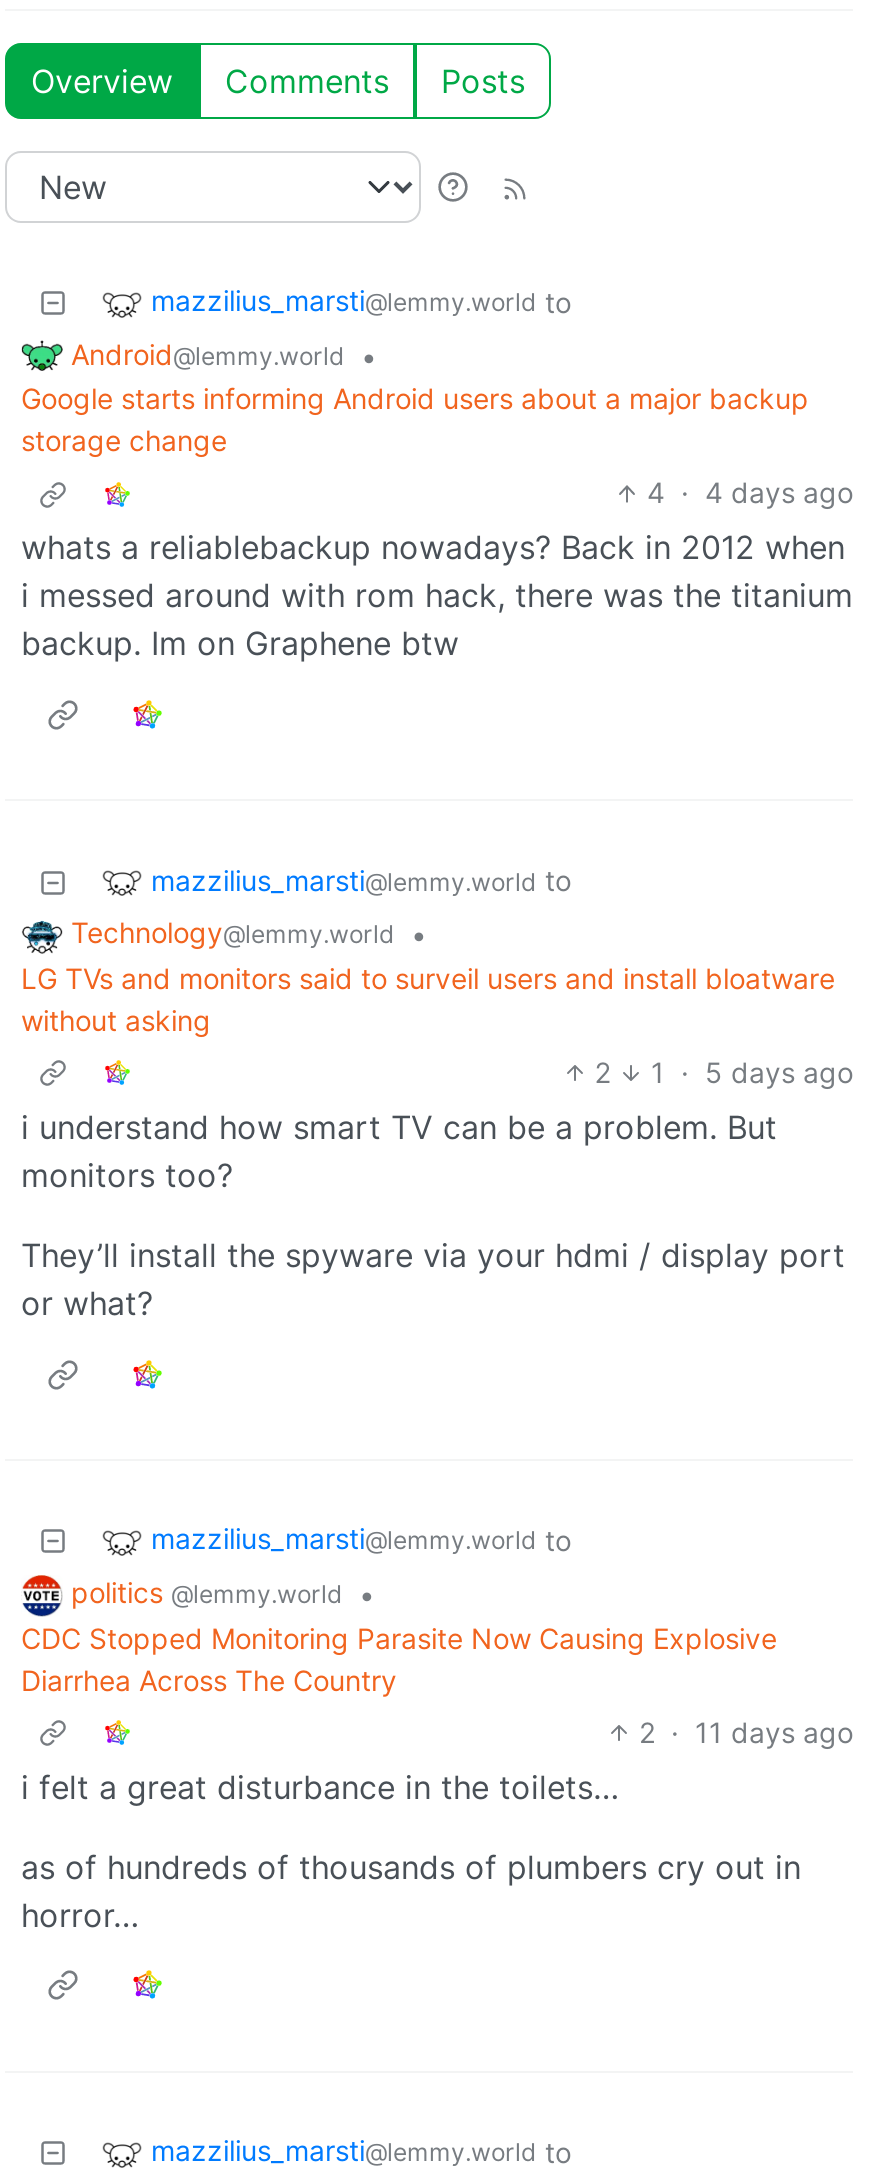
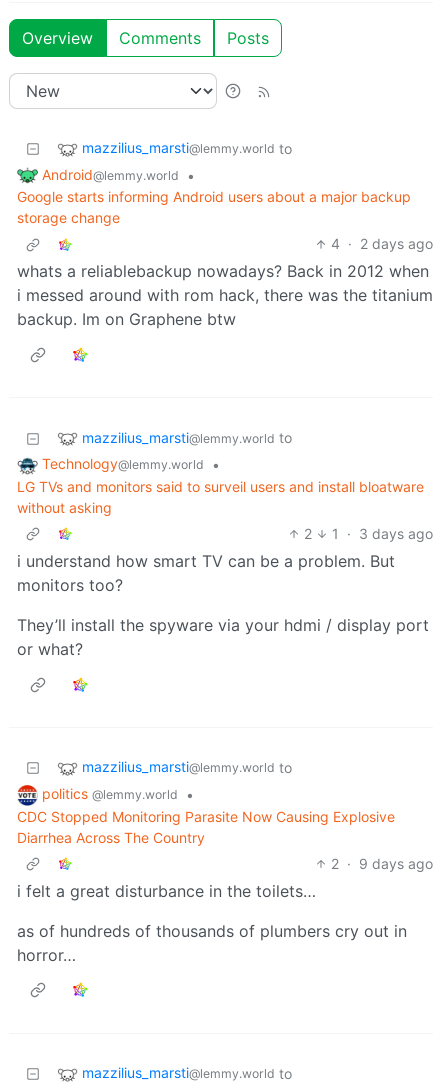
- 4 · 4 days ago
+ 4 · 2 days ago

- 2 1 · 5 days ago
+ 2 1 · 3 days ago

- 2 · 11 days ago
+ 2 · 9 days ago
